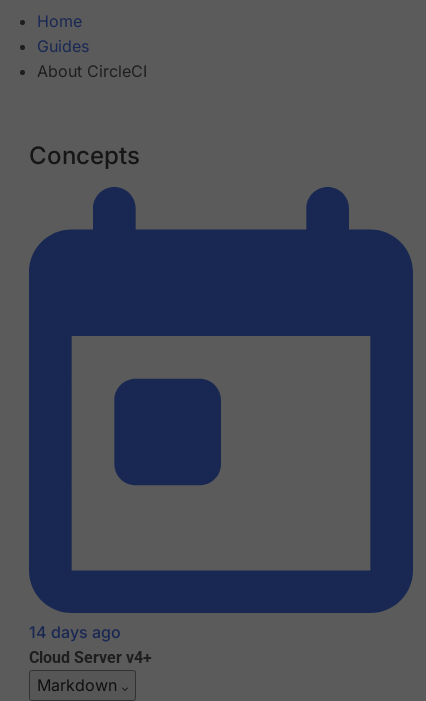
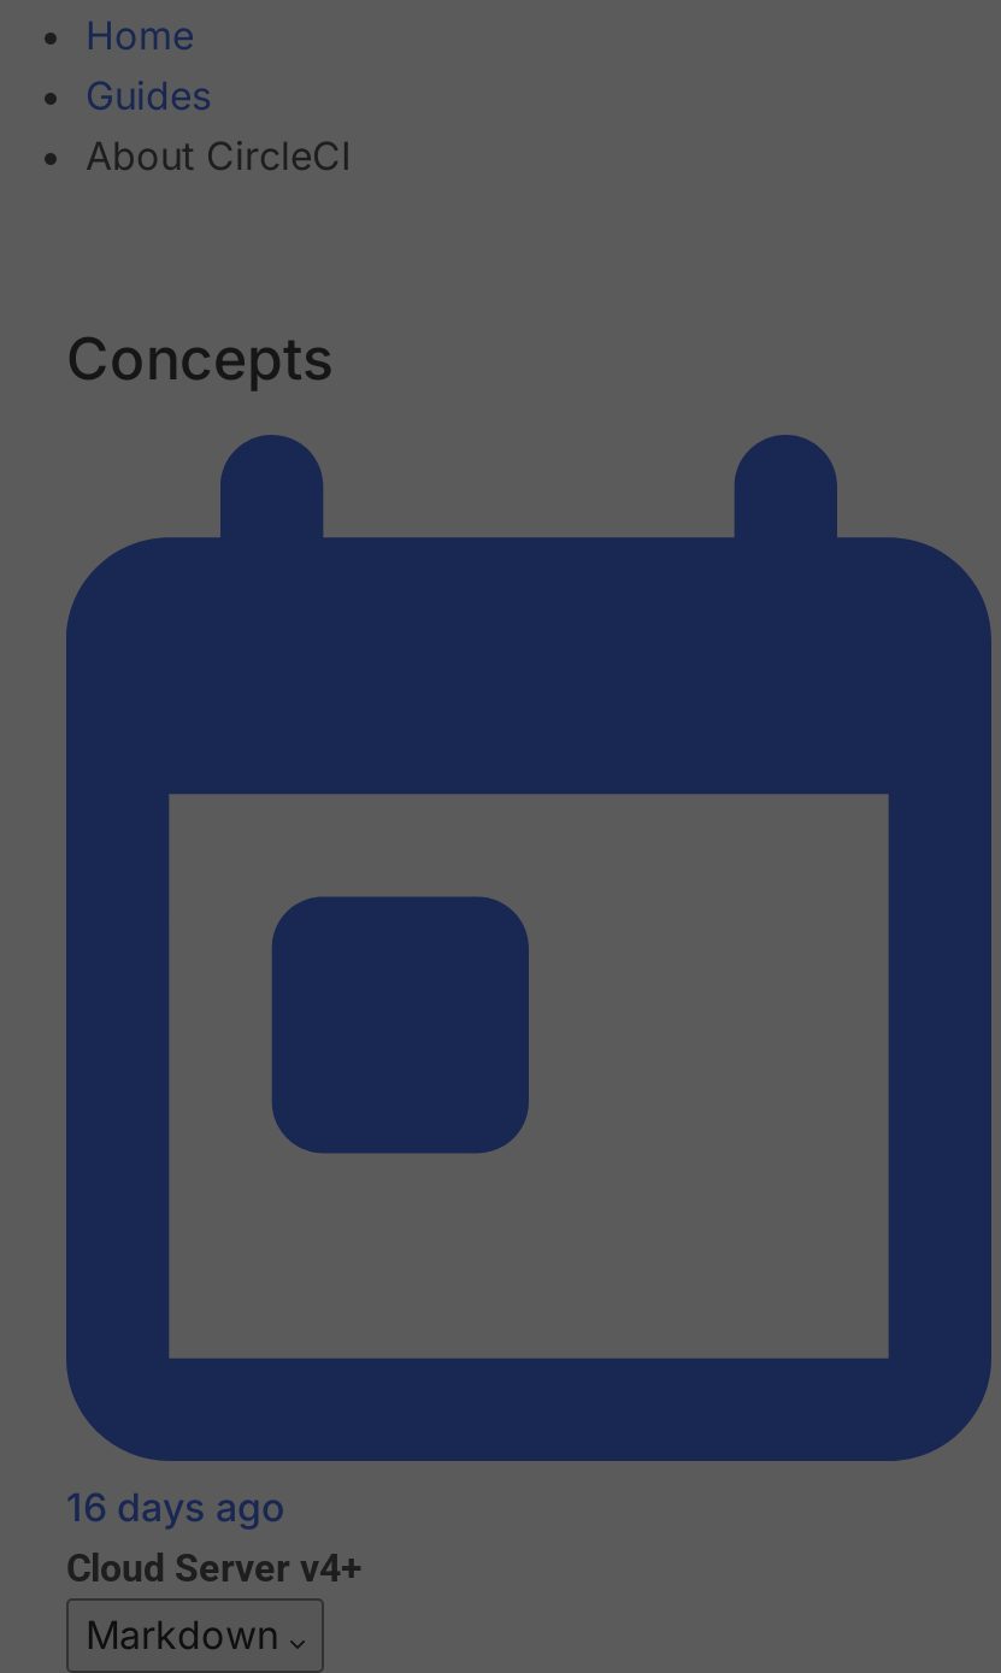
- 14 days ago
+ 16 days ago
